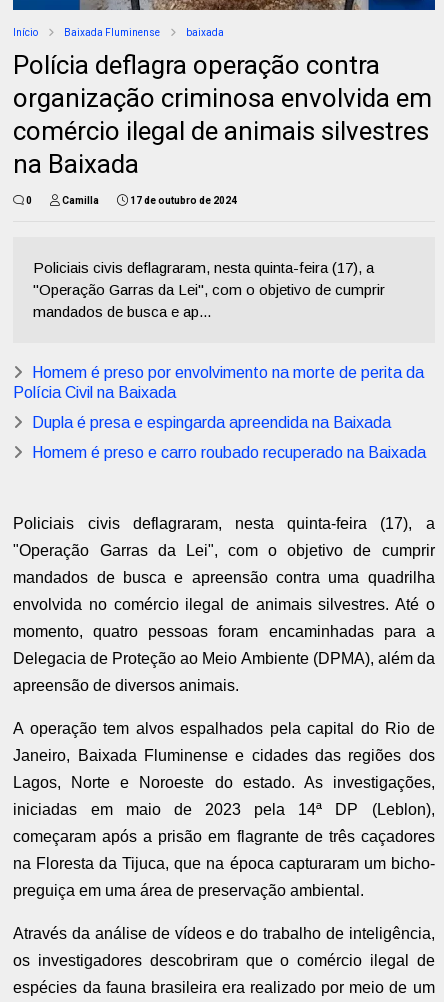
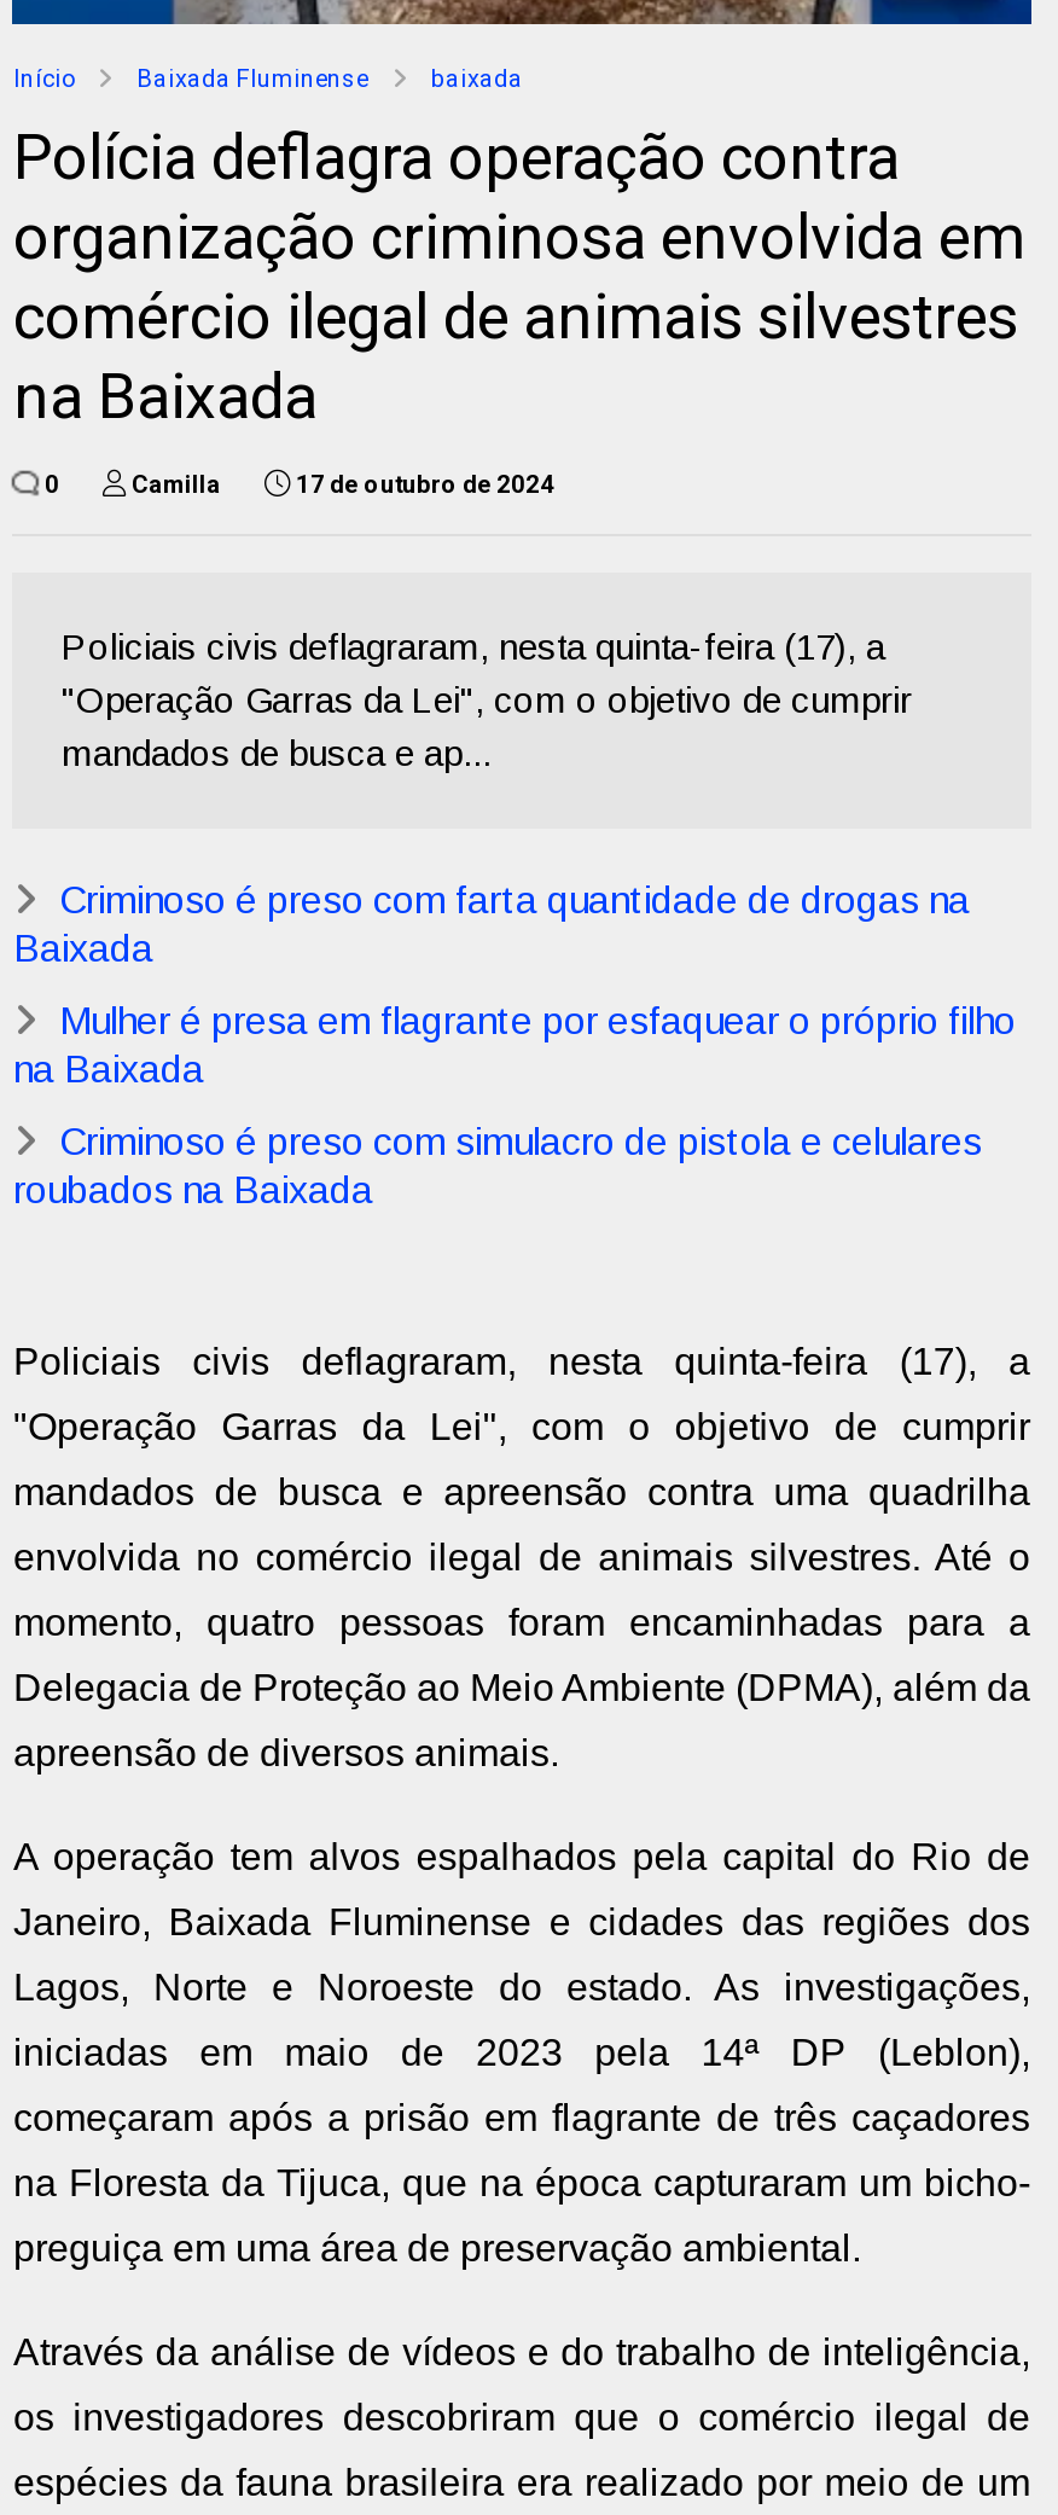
- Homem é preso por envolvimento na morte de perita da
- Polícia Civil na Baixada
+ Criminoso é preso com farta quantidade de drogas na
+ Baixada

- Dupla é presa e espingarda apreendida na Baixada
+ Mulher é presa em flagrante por esfaquear o próprio filho
+ na Baixada

- Homem é preso e carro roubado recuperado na Baixada
+ Criminoso é preso com simulacro de pistola e celulares
+ roubados na Baixada
